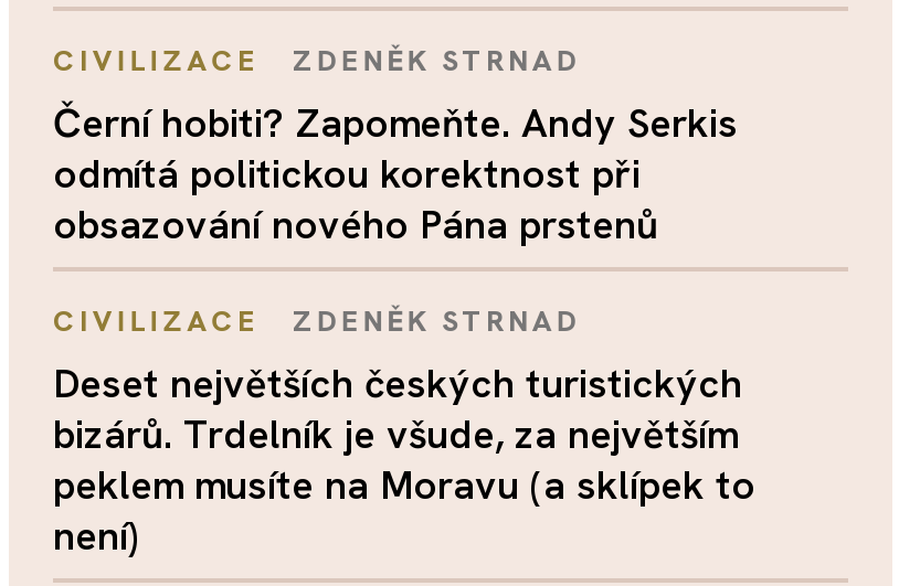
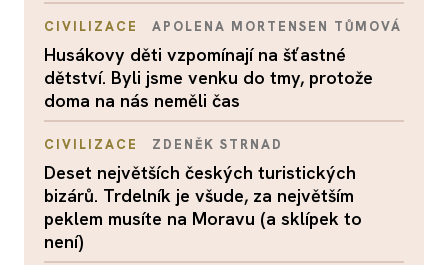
- ZDENĚK STRNAD
- Černí hobiti? Zapomeňte. Andy Serkis
- odmítá politickou korektnost při
- obsazování nového Pána prstenů
+ APOLENA MORTENSEN TŮMOVÁ
+ Husákovy děti vzpomínají na šťastné
+ dětství. Byli jsme venku do tmy, protože
+ doma na nás neměli čas
